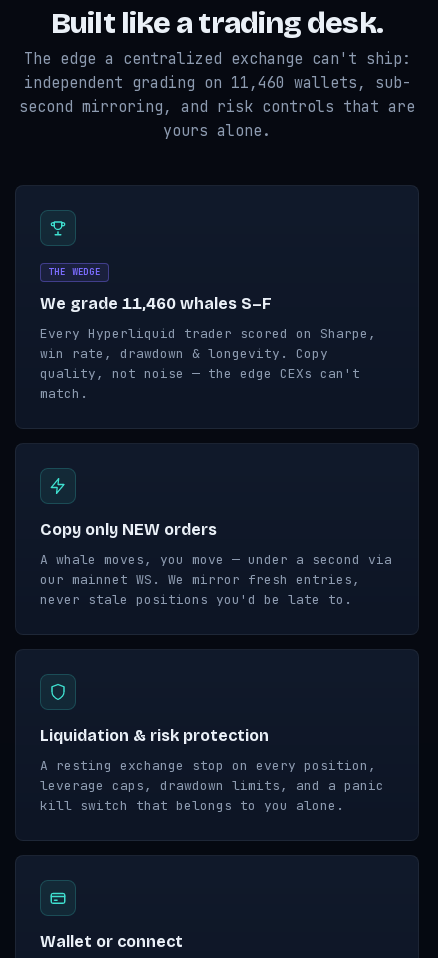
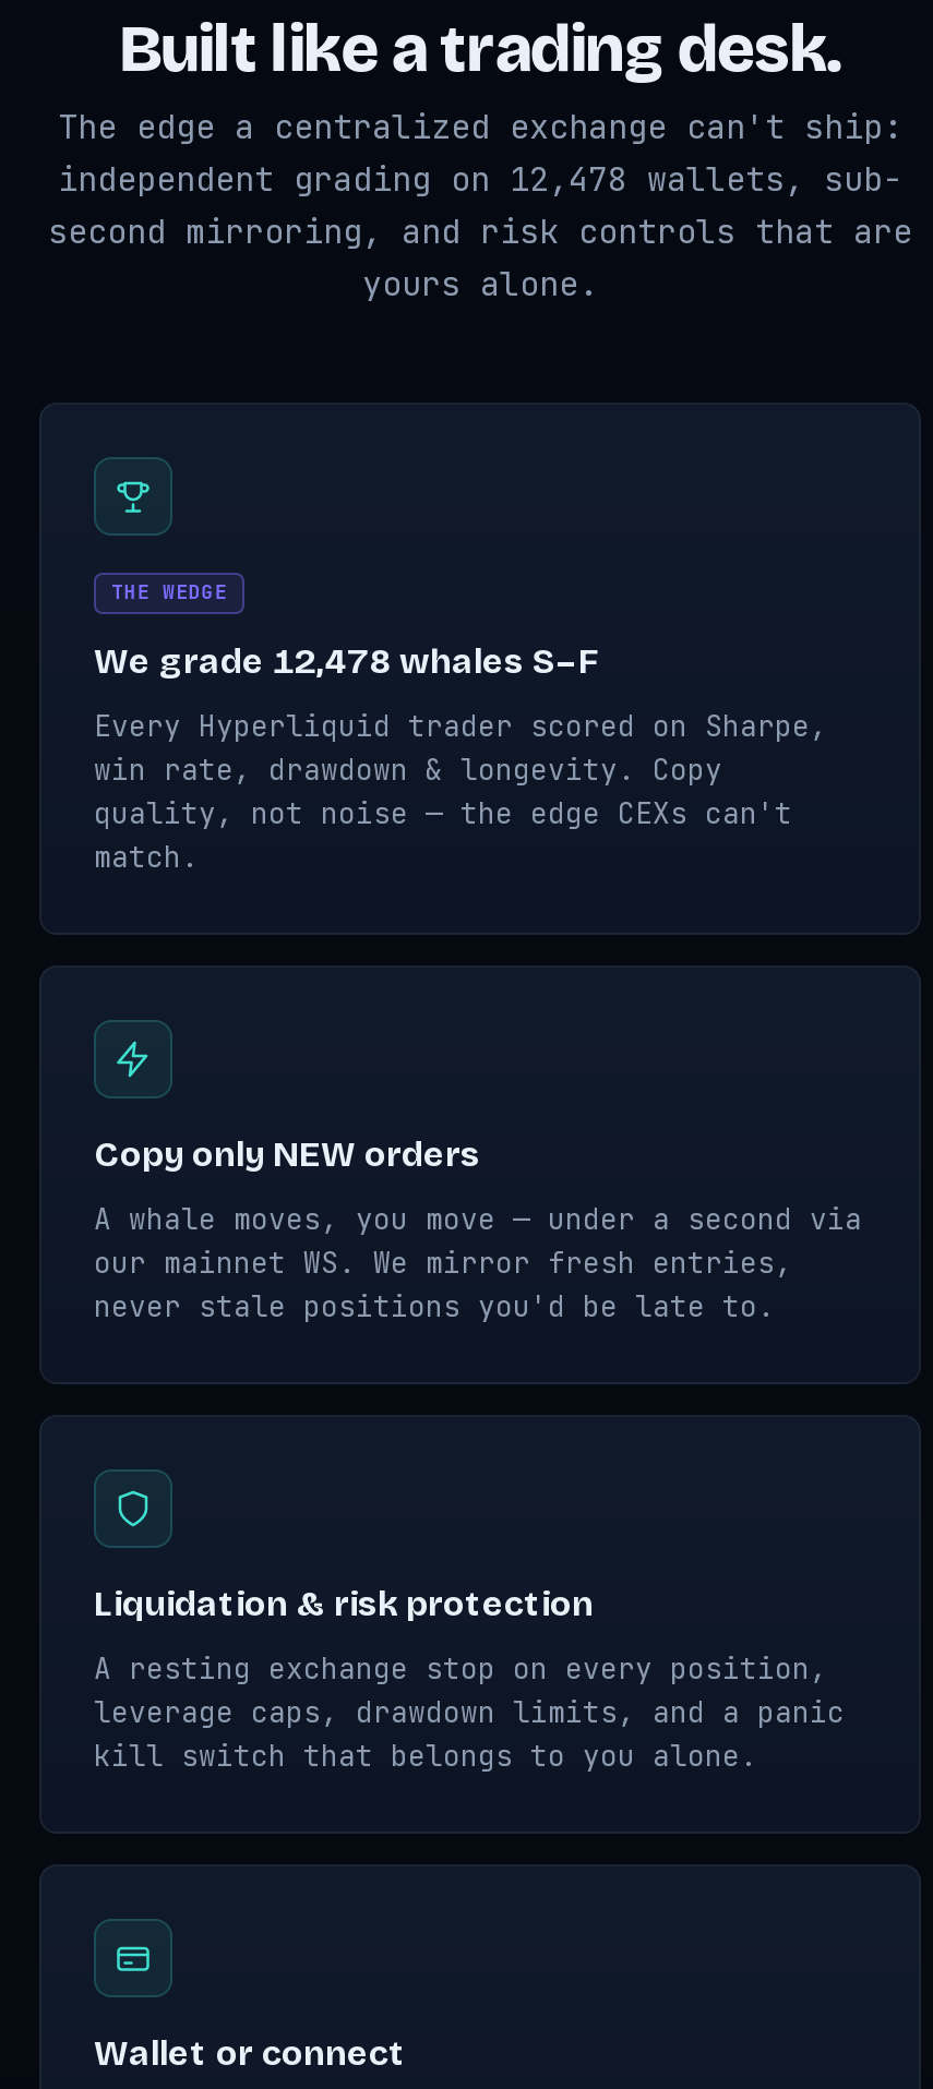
- independent grading on 11,460 wallets, sub-
+ independent grading on 12,478 wallets, sub-

- We grade 11,460 whales S–F
+ We grade 12,478 whales S–F
